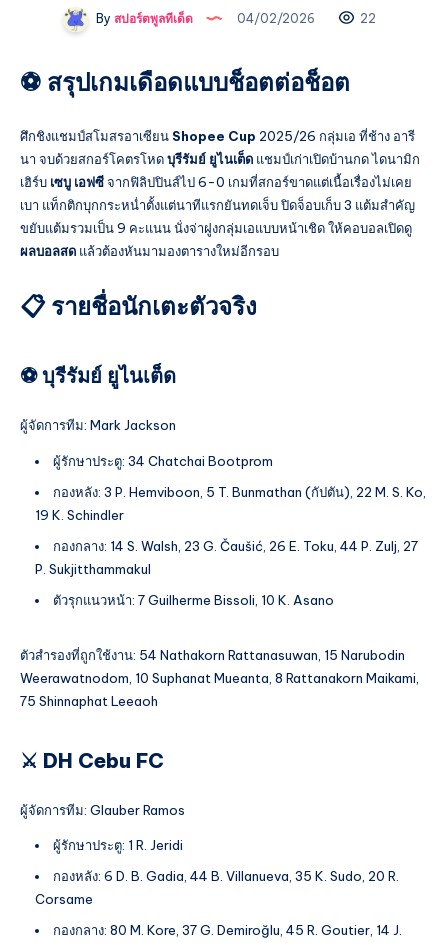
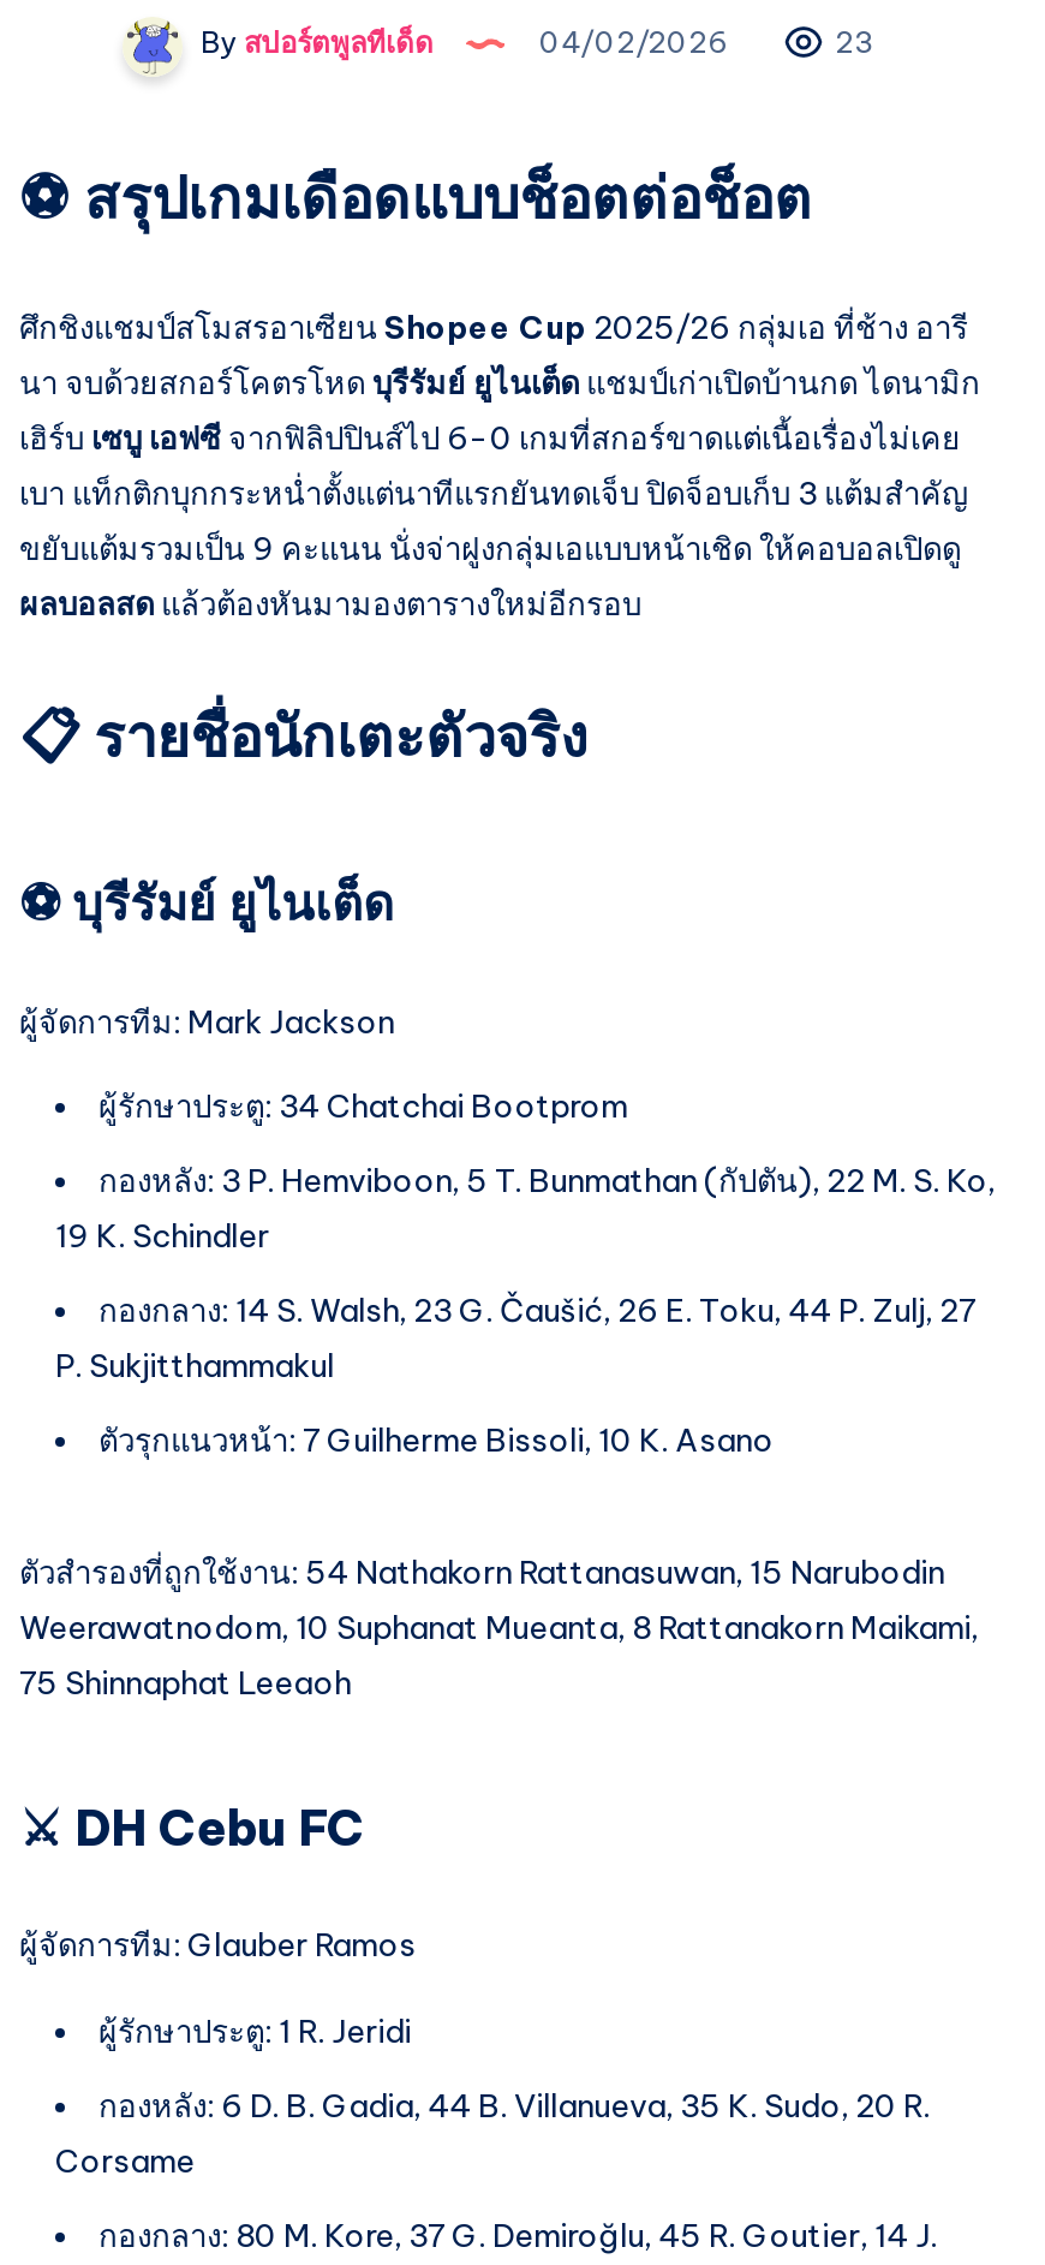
- 22
+ 23
